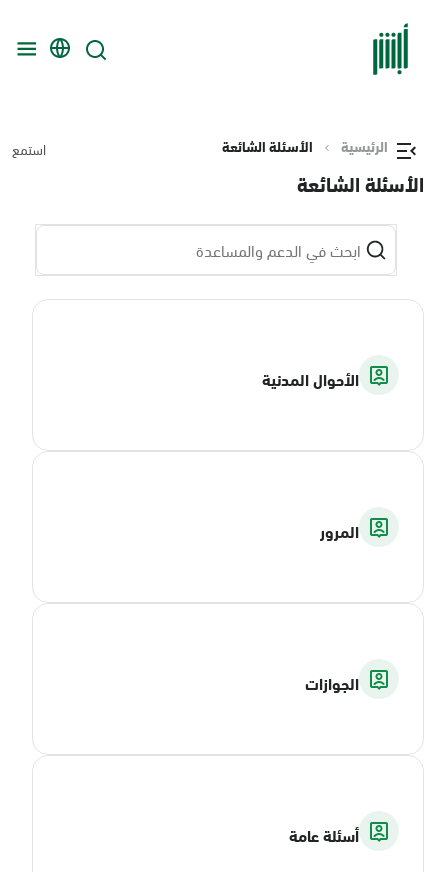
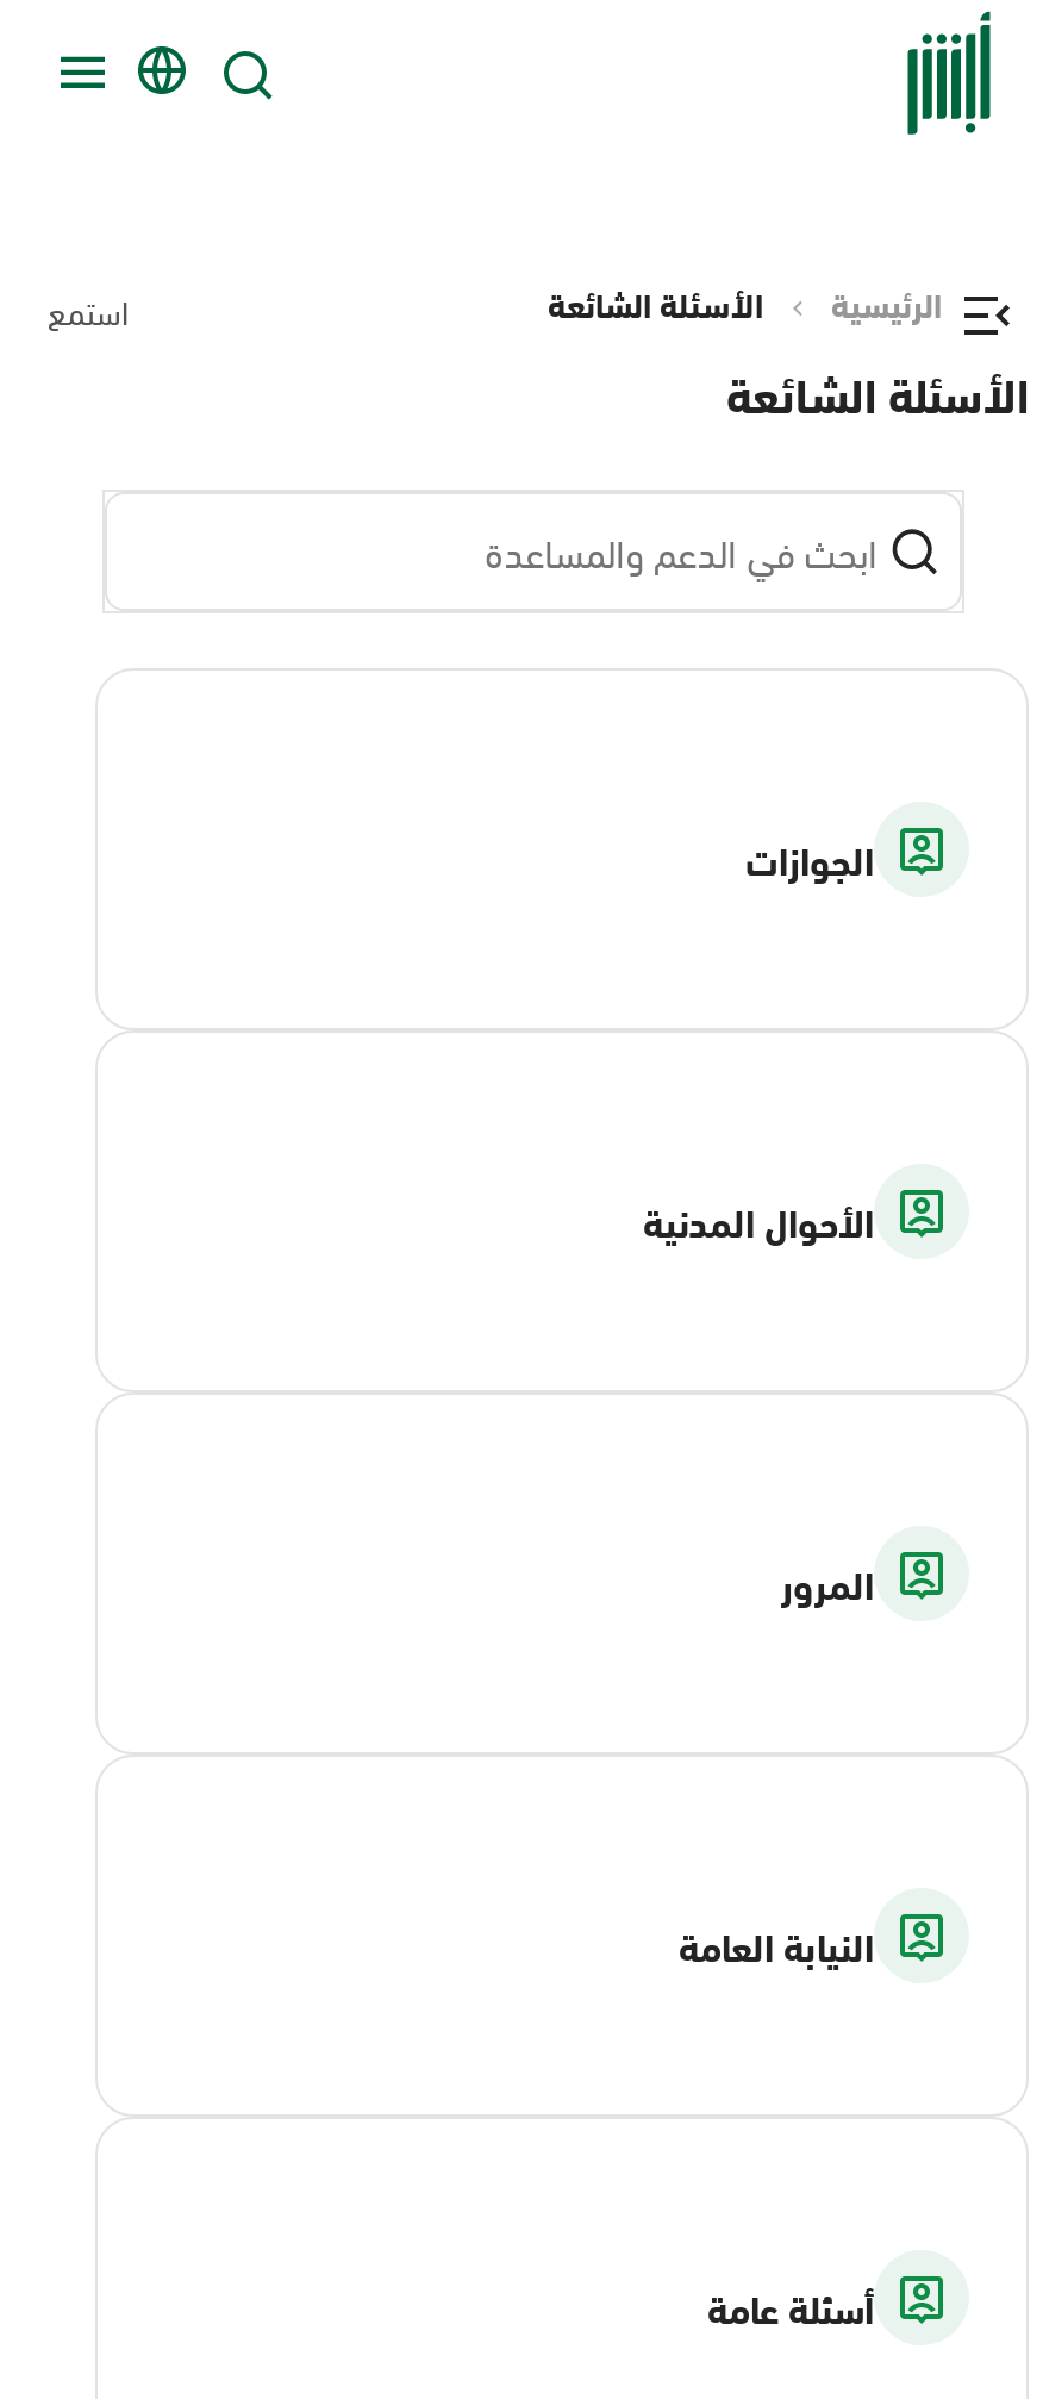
+ النيابة العامة

moved up: الجوازات
